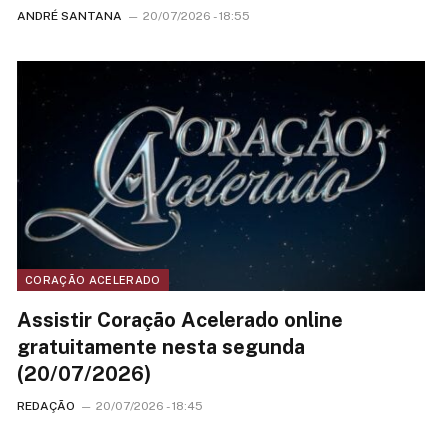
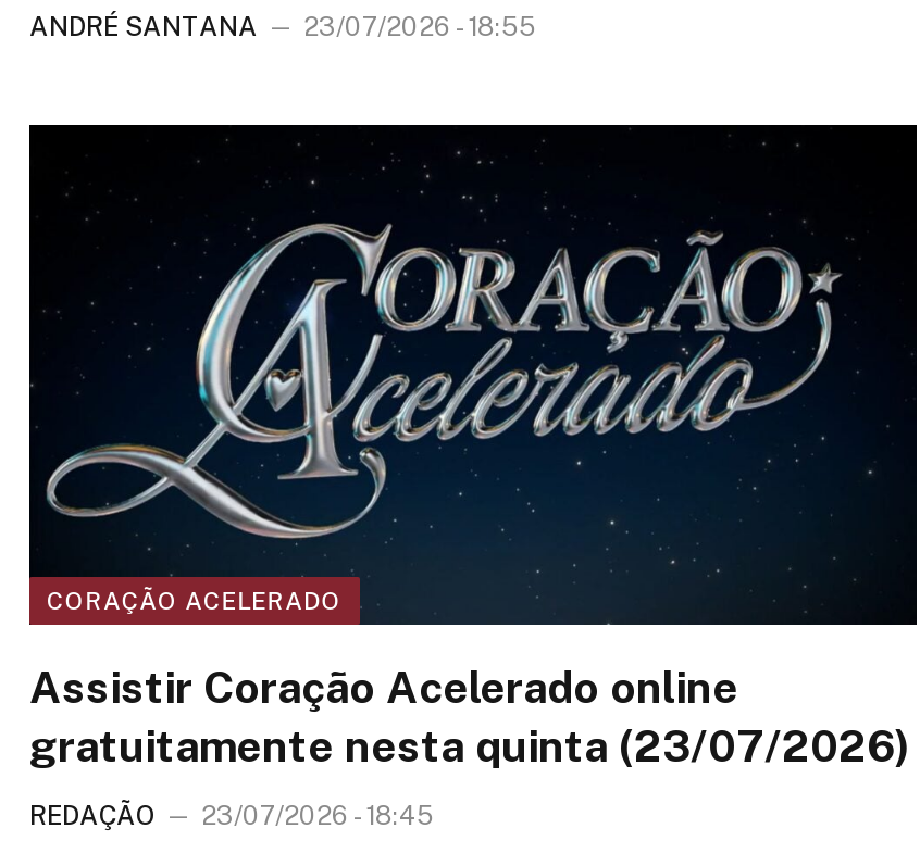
- ANDRÉ SANTANA 20/07/2026 - 18:55
+ ANDRÉ SANTANA 23/07/2026 - 18:55

- gratuitamente nesta segunda
- (20/07/2026)
+ gratuitamente nesta quinta (23/07/2026)

- REDAÇÃO 20/07/2026 - 18:45
+ REDAÇÃO 23/07/2026 - 18:45
